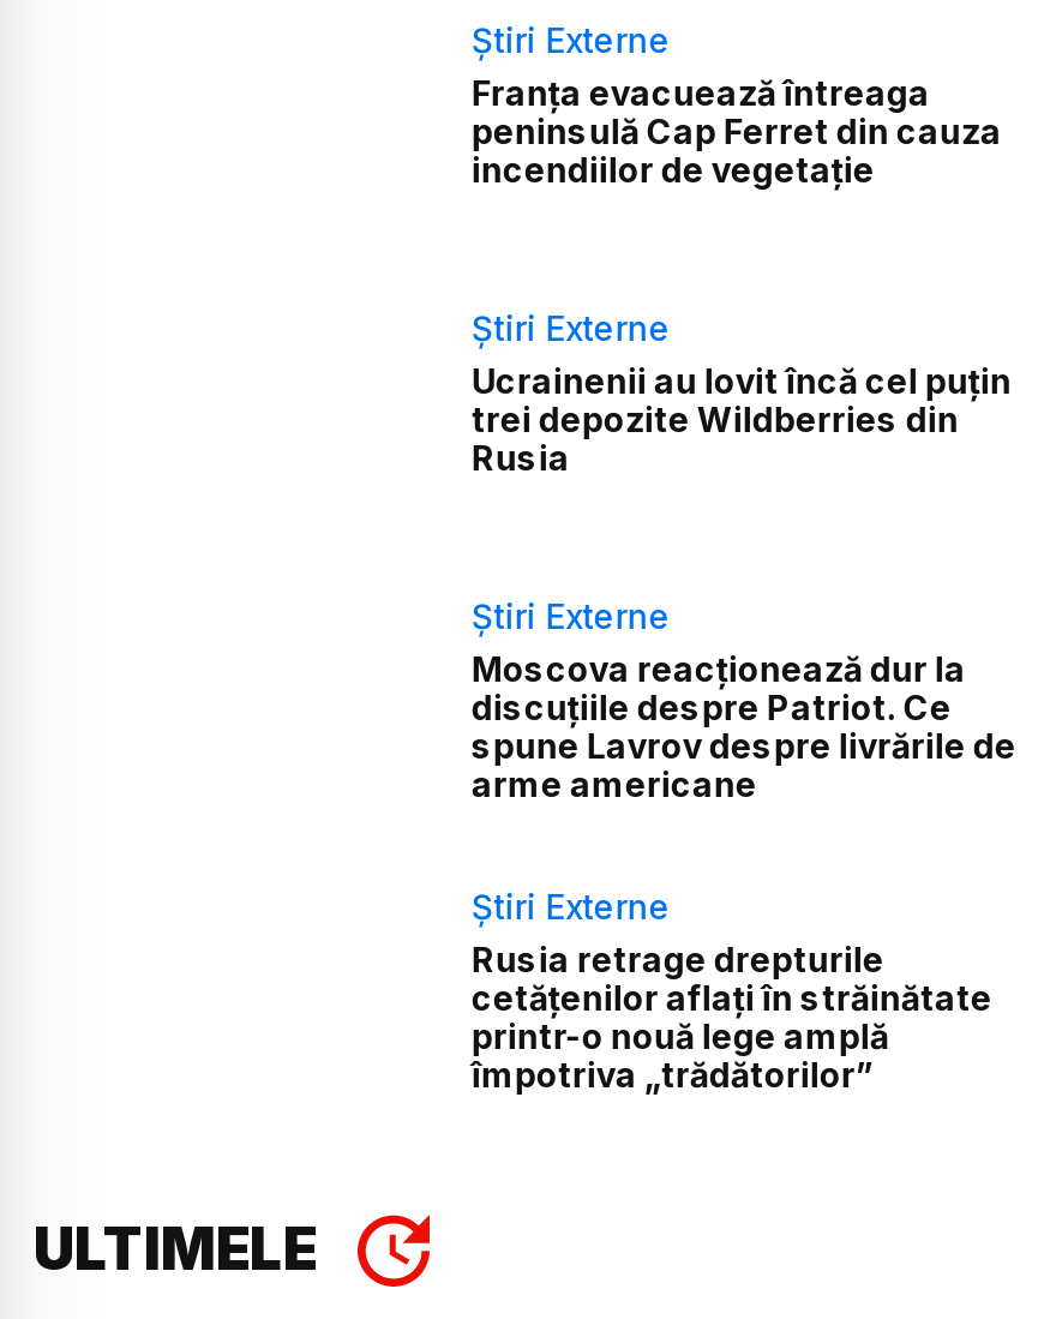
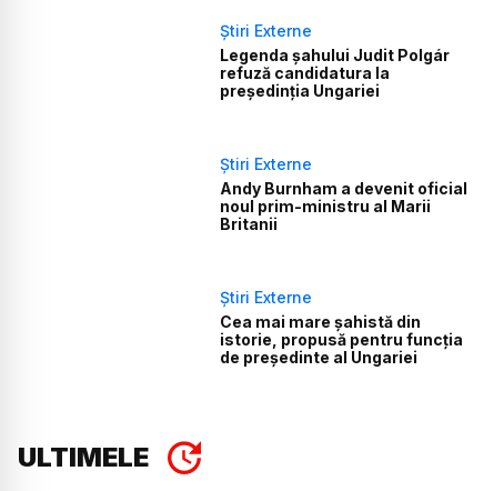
- Franța evacuează întreaga
- peninsulă Cap Ferret din cauza
- incendiilor de vegetație
+ Legenda șahului Judit Polgár
+ refuză candidatura la
+ președinția Ungariei

- Ucrainenii au lovit încă cel puțin
- trei depozite Wildberries din
- Rusia
+ Andy Burnham a devenit oficial
+ noul prim-ministru al Marii
+ Britanii

- Moscova reacționează dur la
- discuțiile despre Patriot. Ce
- spune Lavrov despre livrările de
- arme americane
- Știri Externe
- Rusia retrage drepturile
- cetățenilor aflați în străinătate
- printr-o nouă lege amplă
- împotriva „trădătorilor”
+ Cea mai mare șahistă din
+ istorie, propusă pentru funcția
+ de președinte al Ungariei
